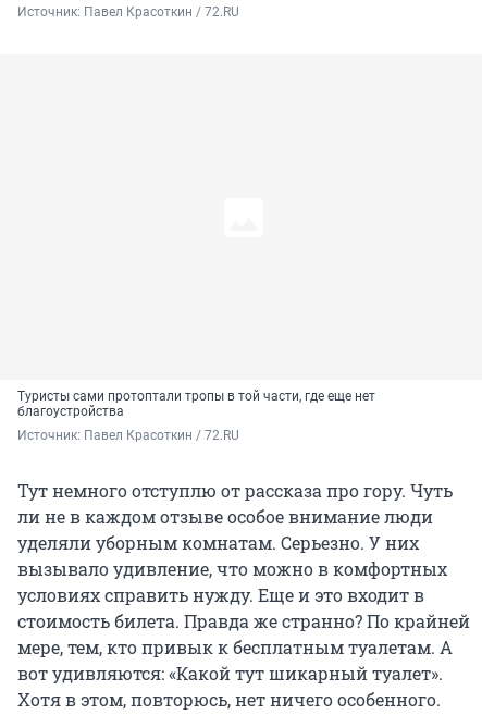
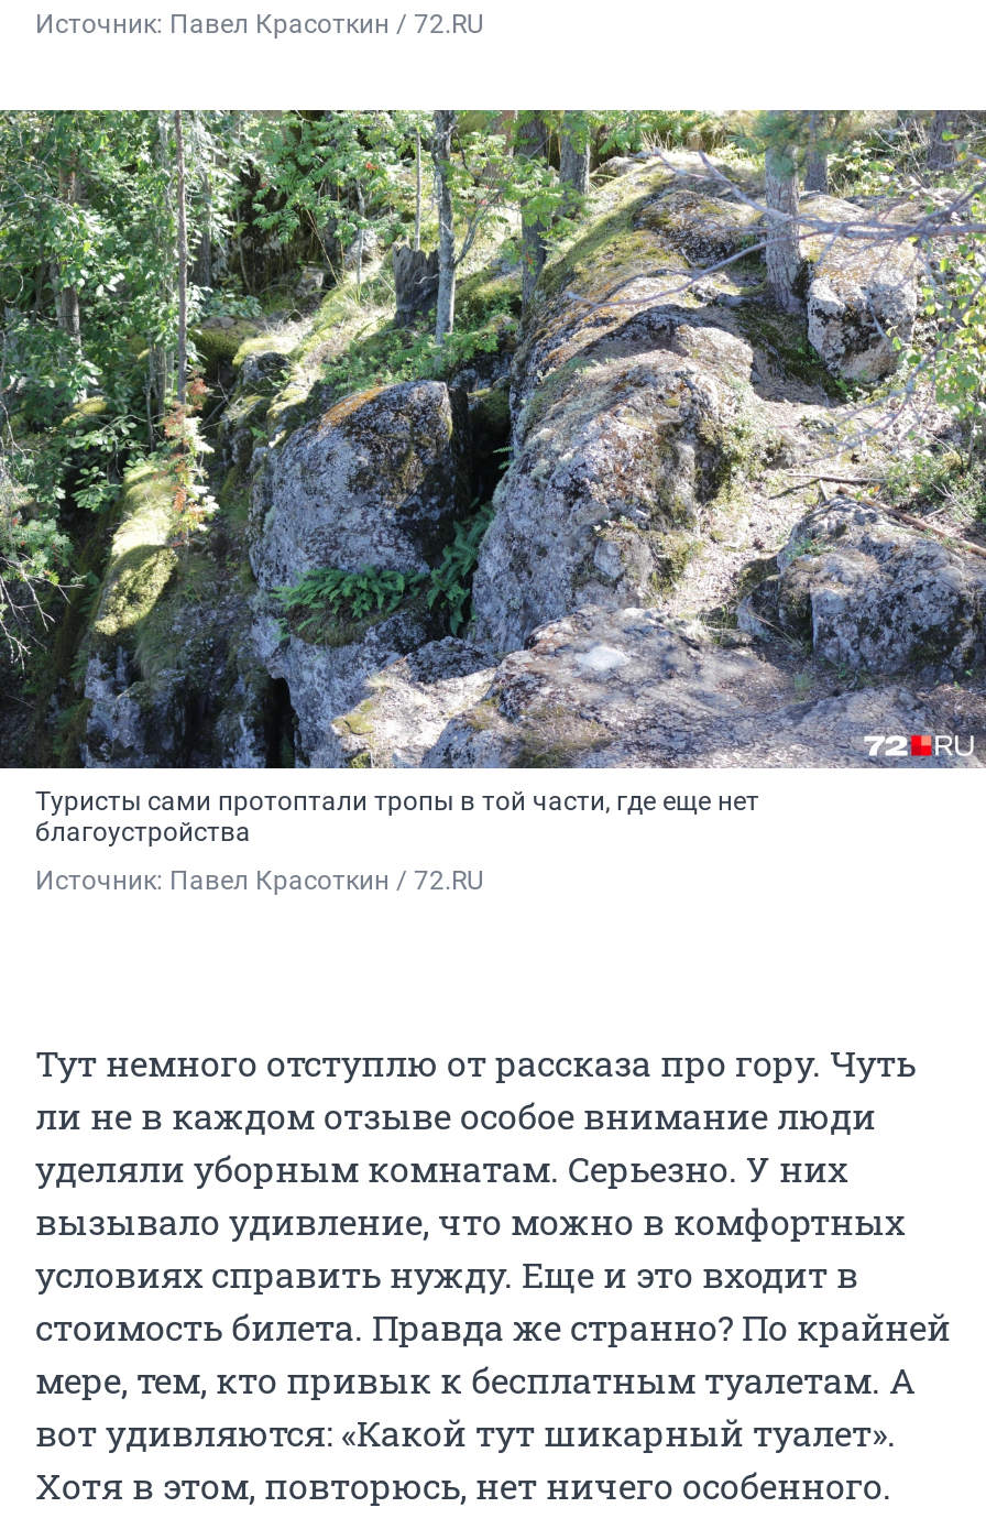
+ [image]
